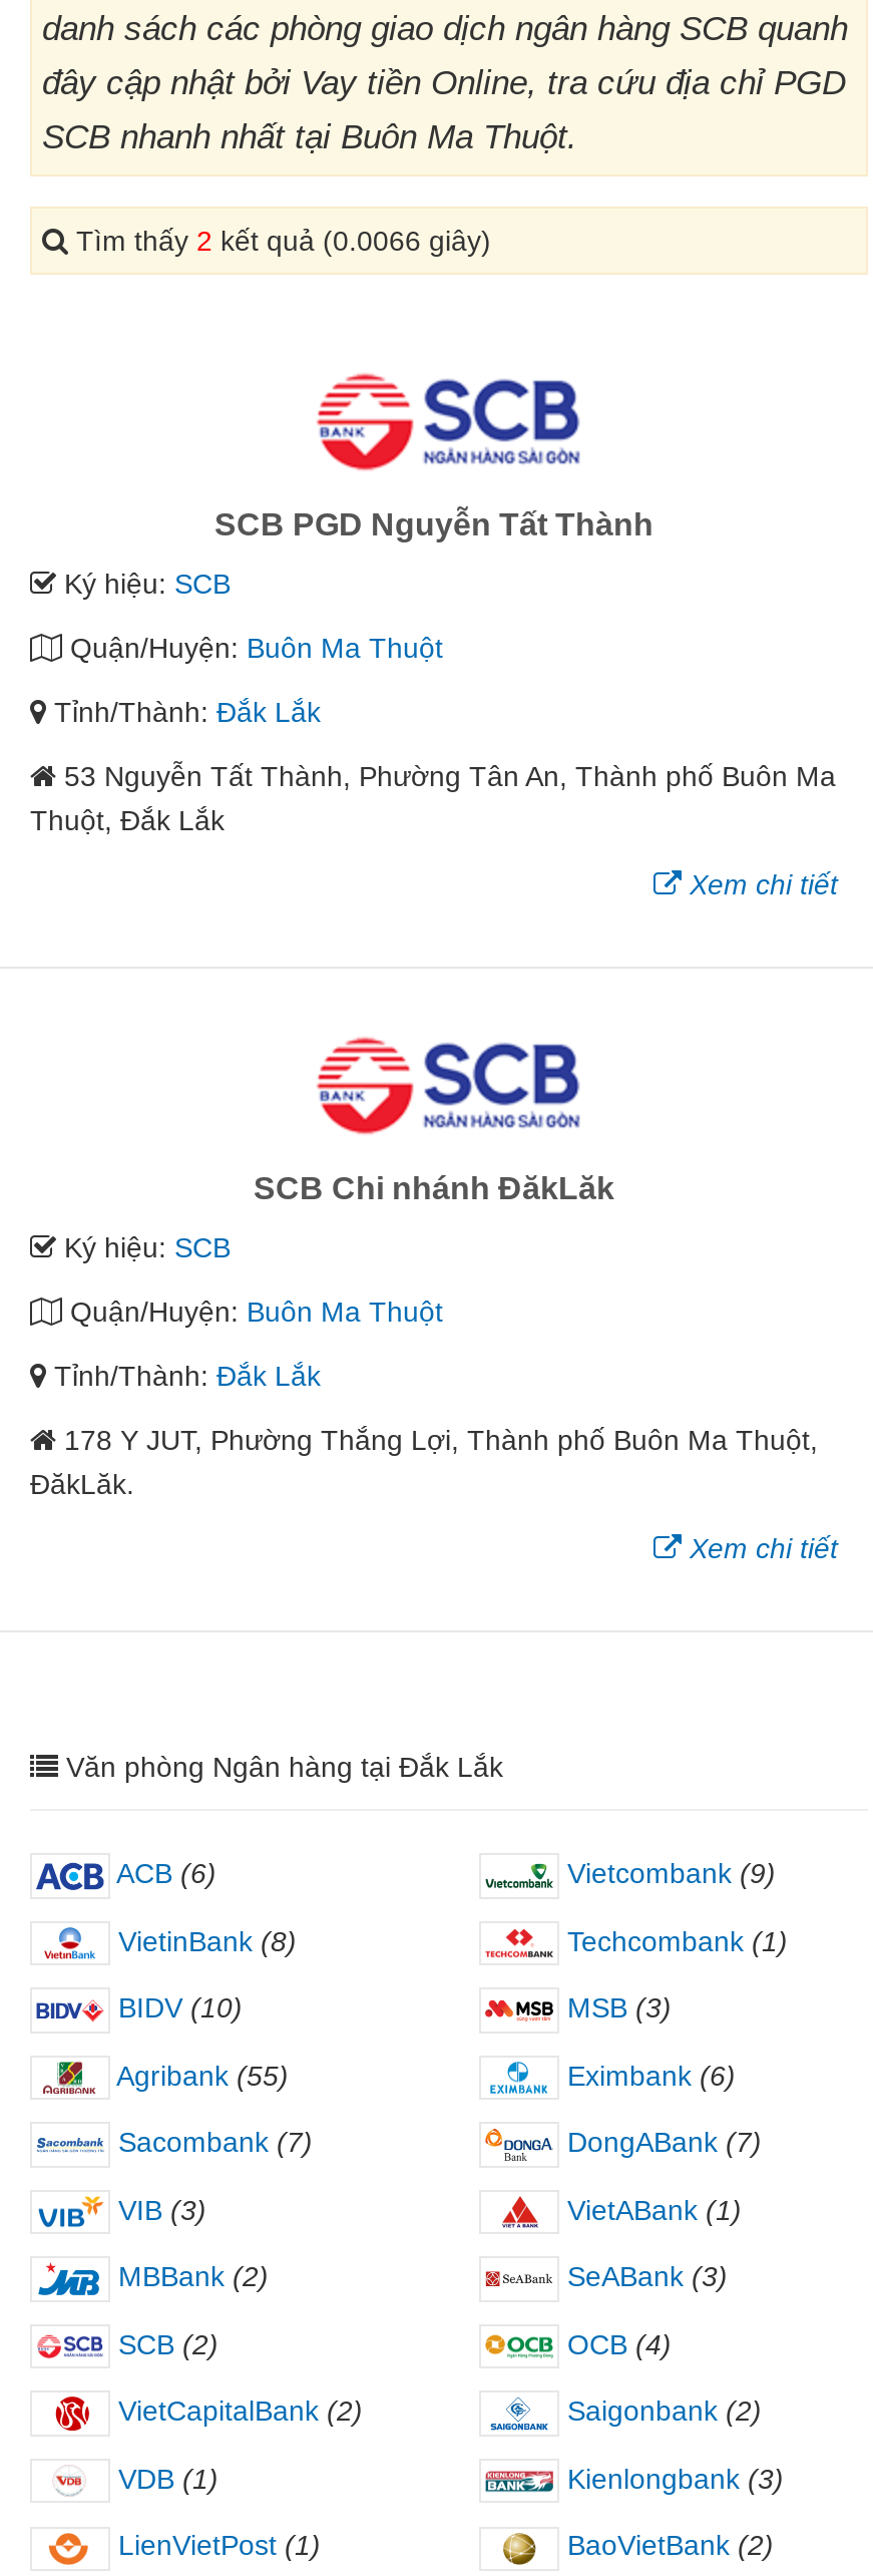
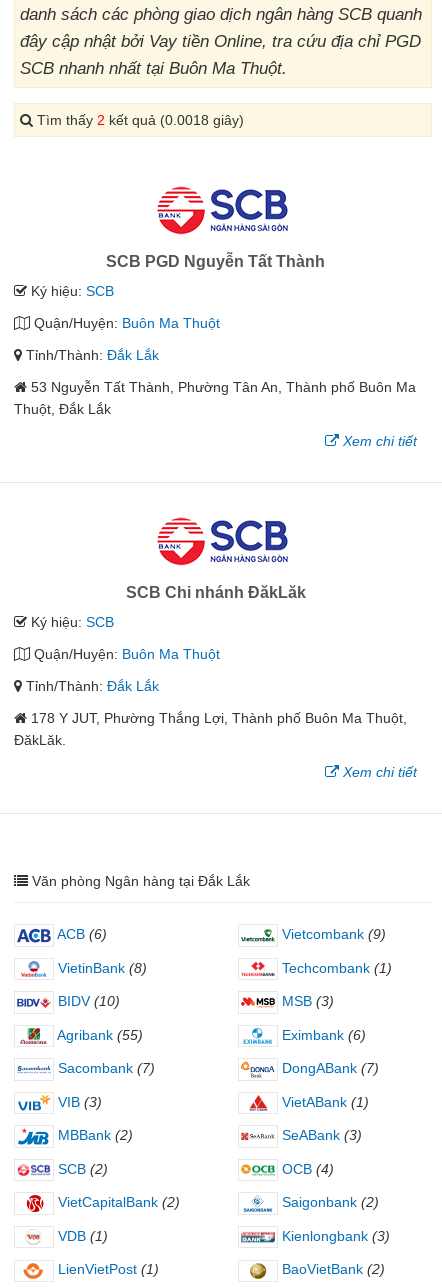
- Tìm thấy 2 kết quả (0.0066 giây)
+ Tìm thấy 2 kết quả (0.0018 giây)
